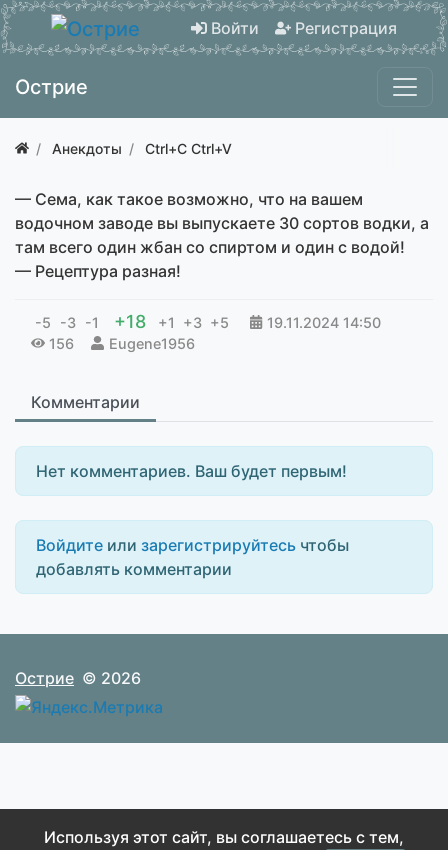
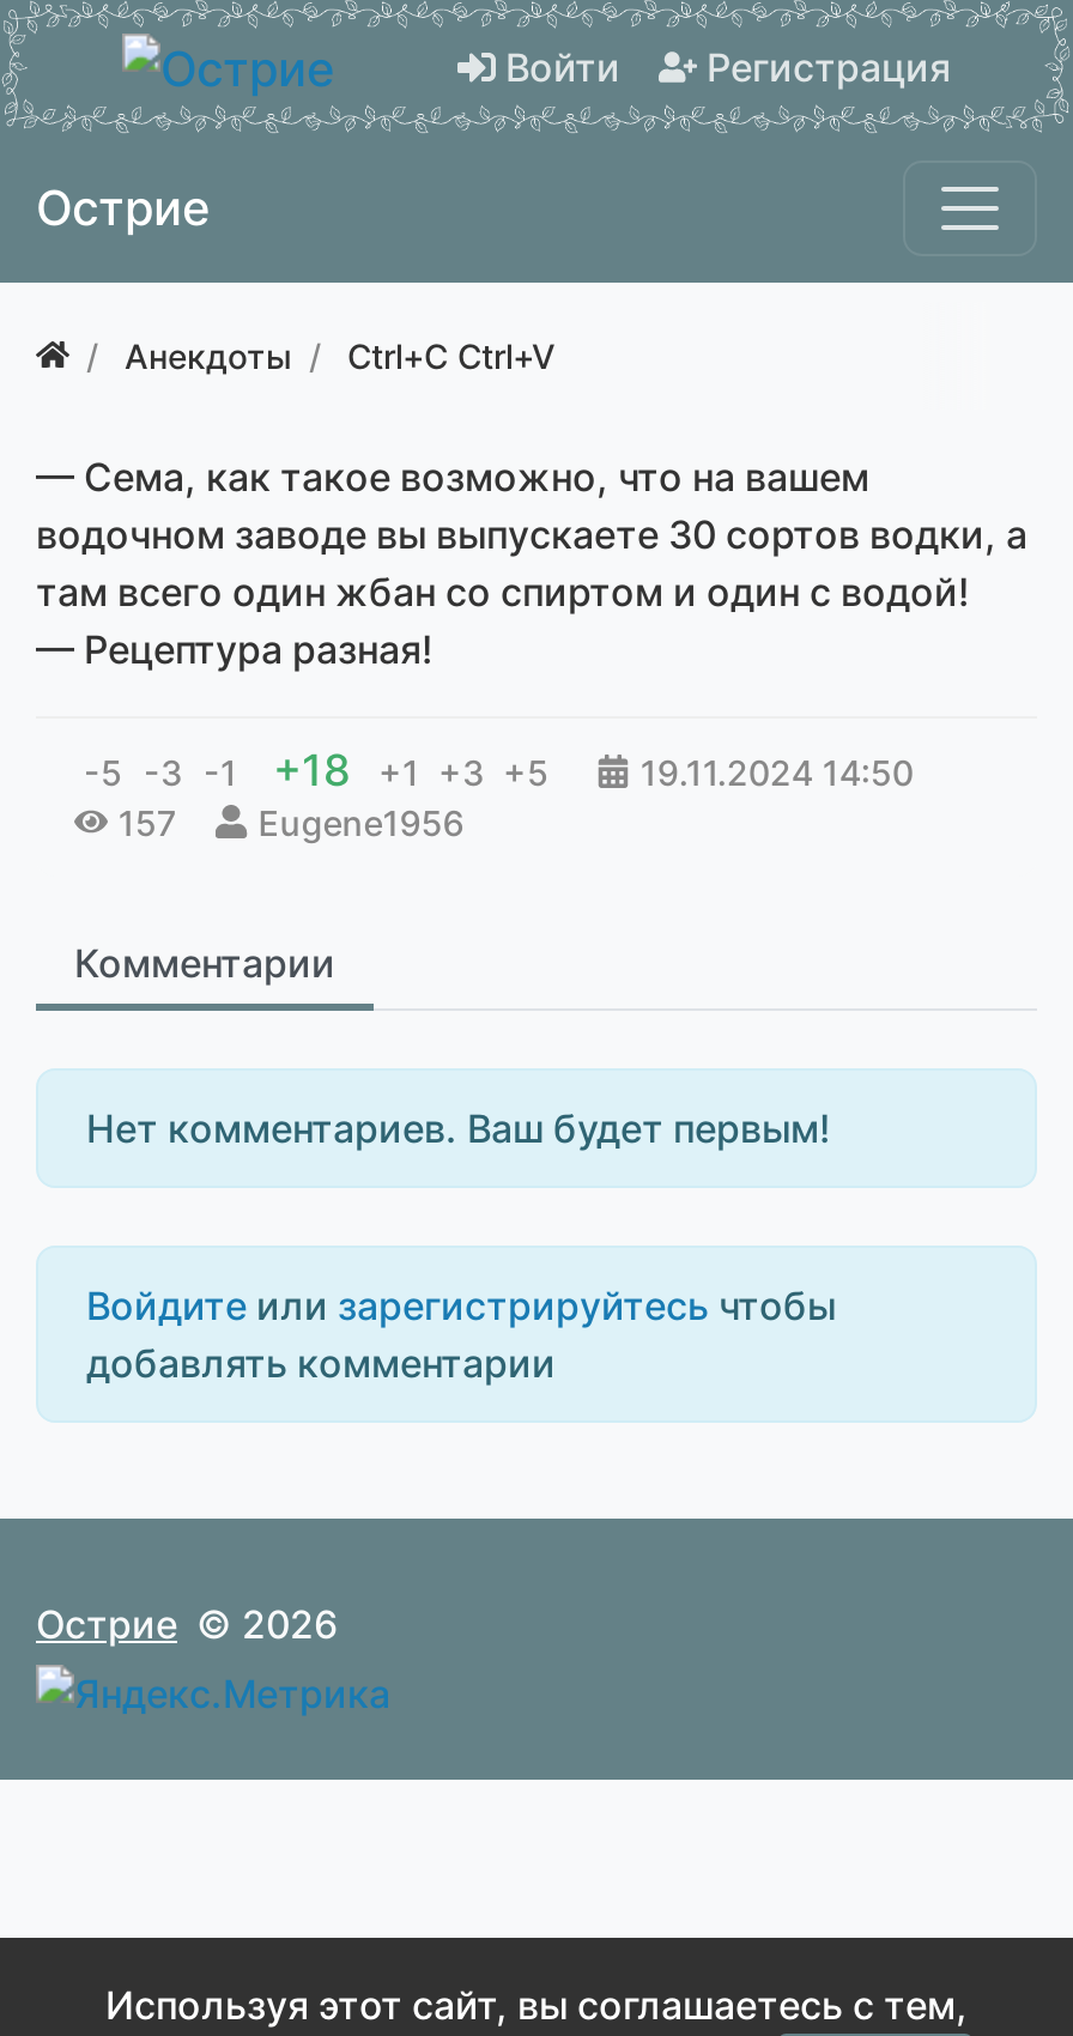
- 156
+ 157
